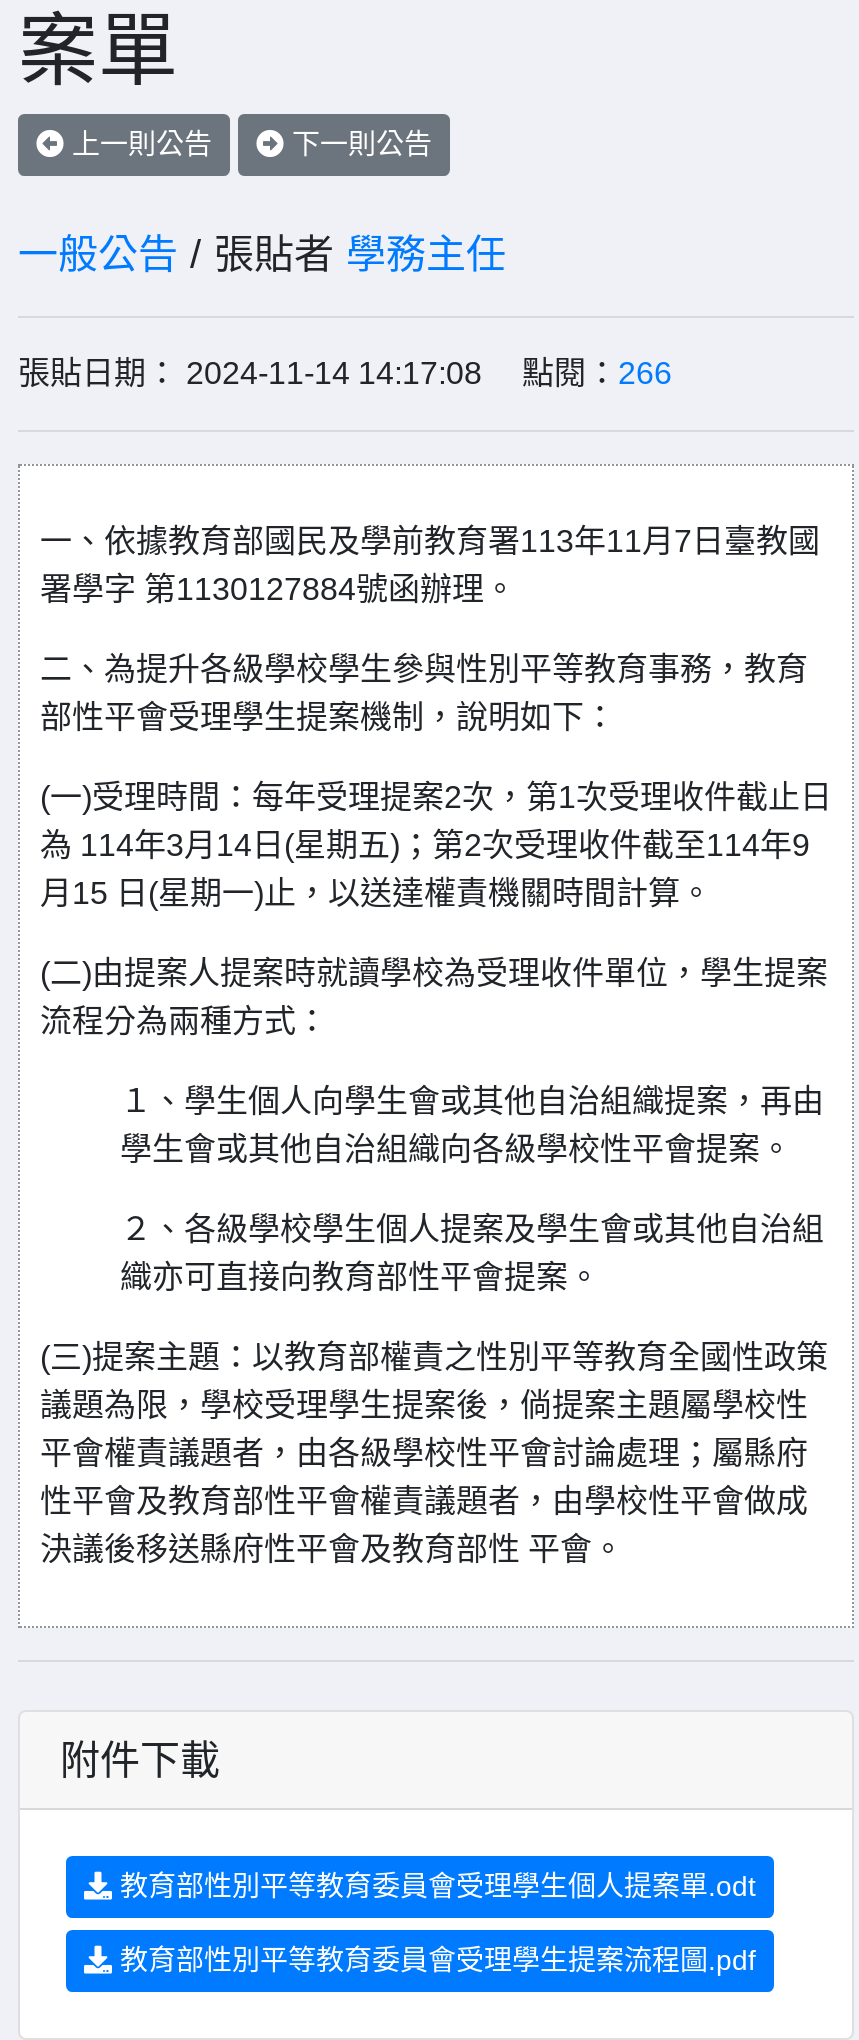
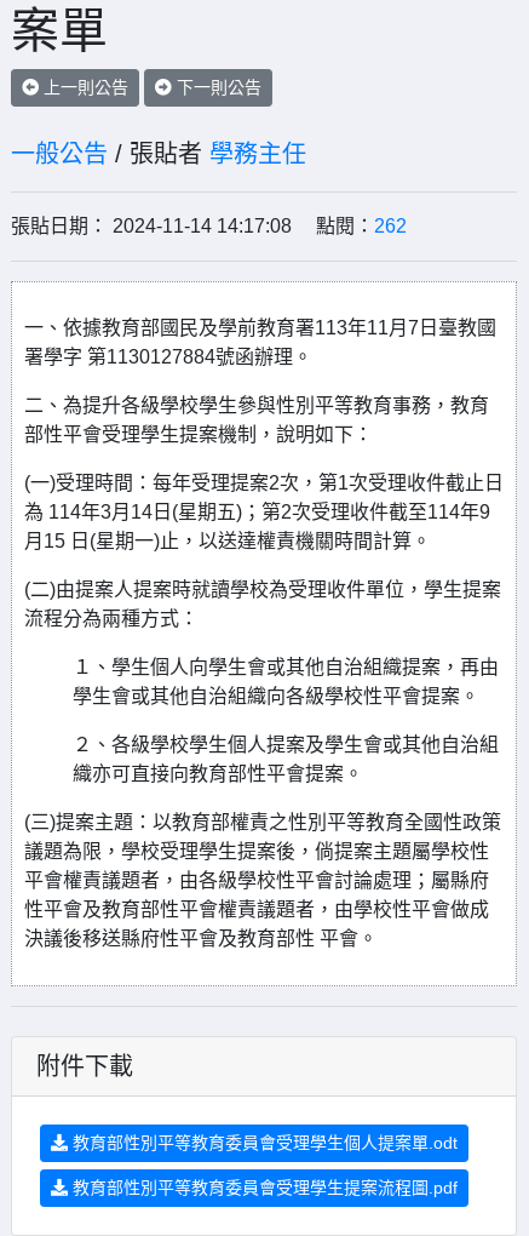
- 張貼日期： 2024-11-14 14:17:08 點閱：266
+ 張貼日期： 2024-11-14 14:17:08 點閱：262
